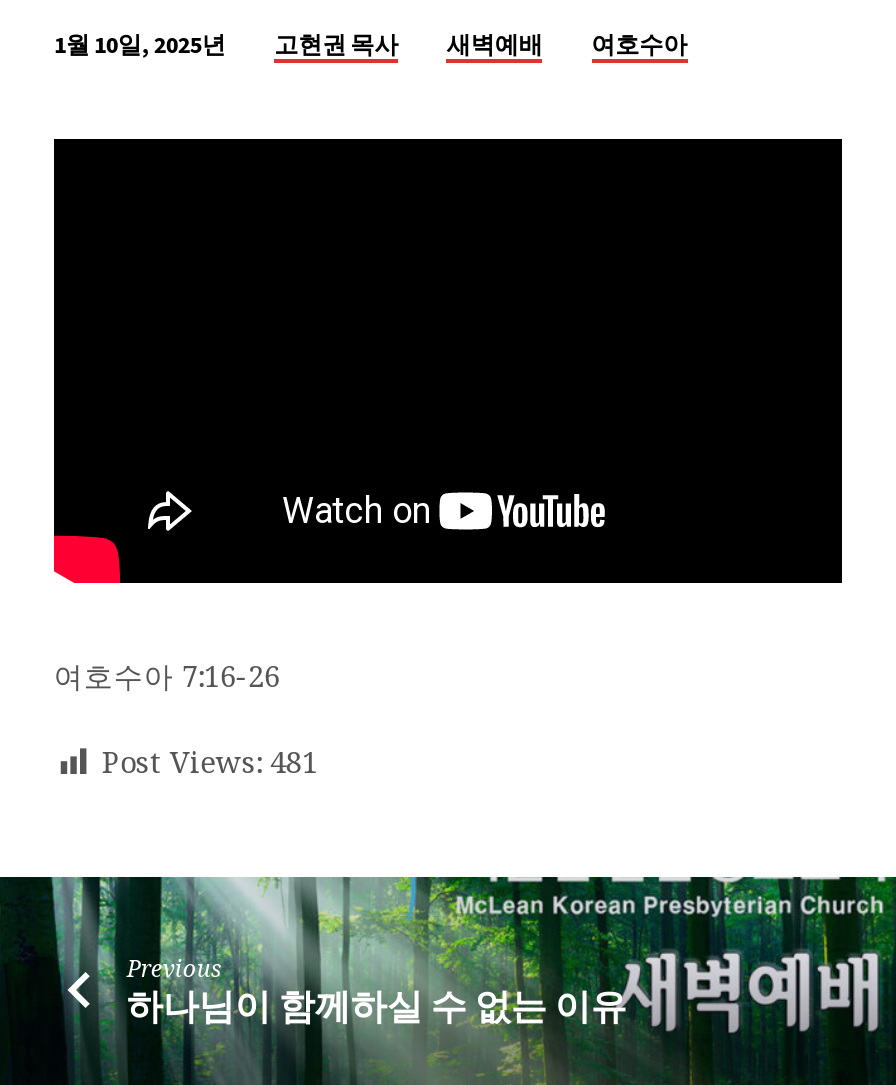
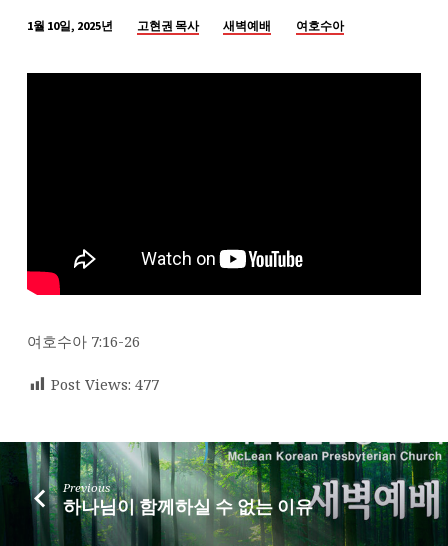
- Post Views: 481
+ Post Views: 477
